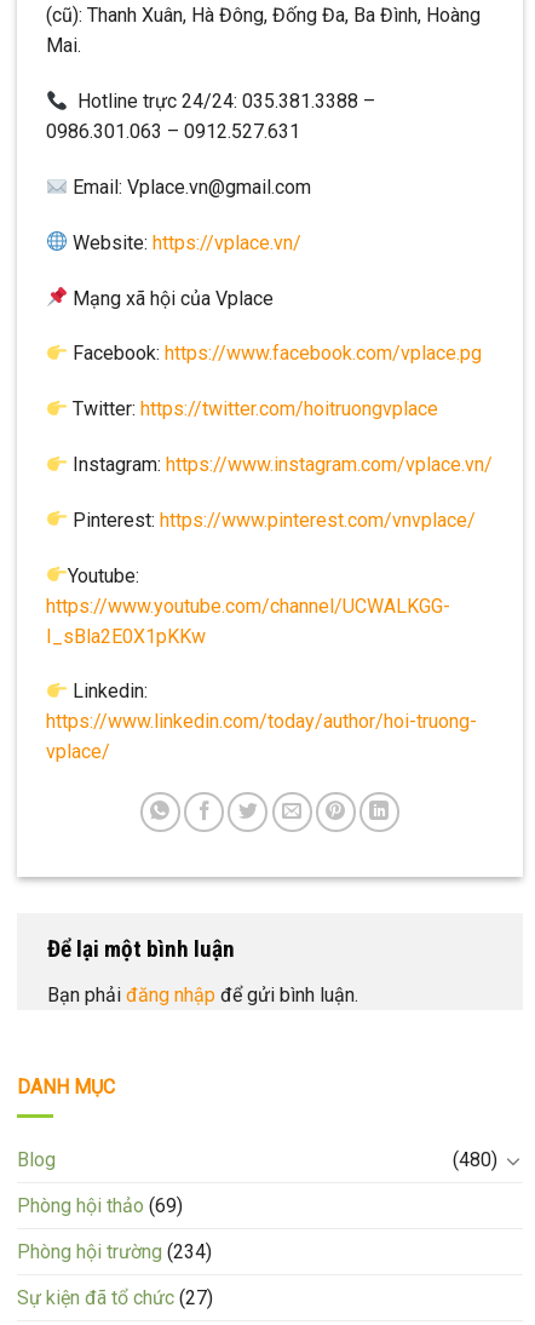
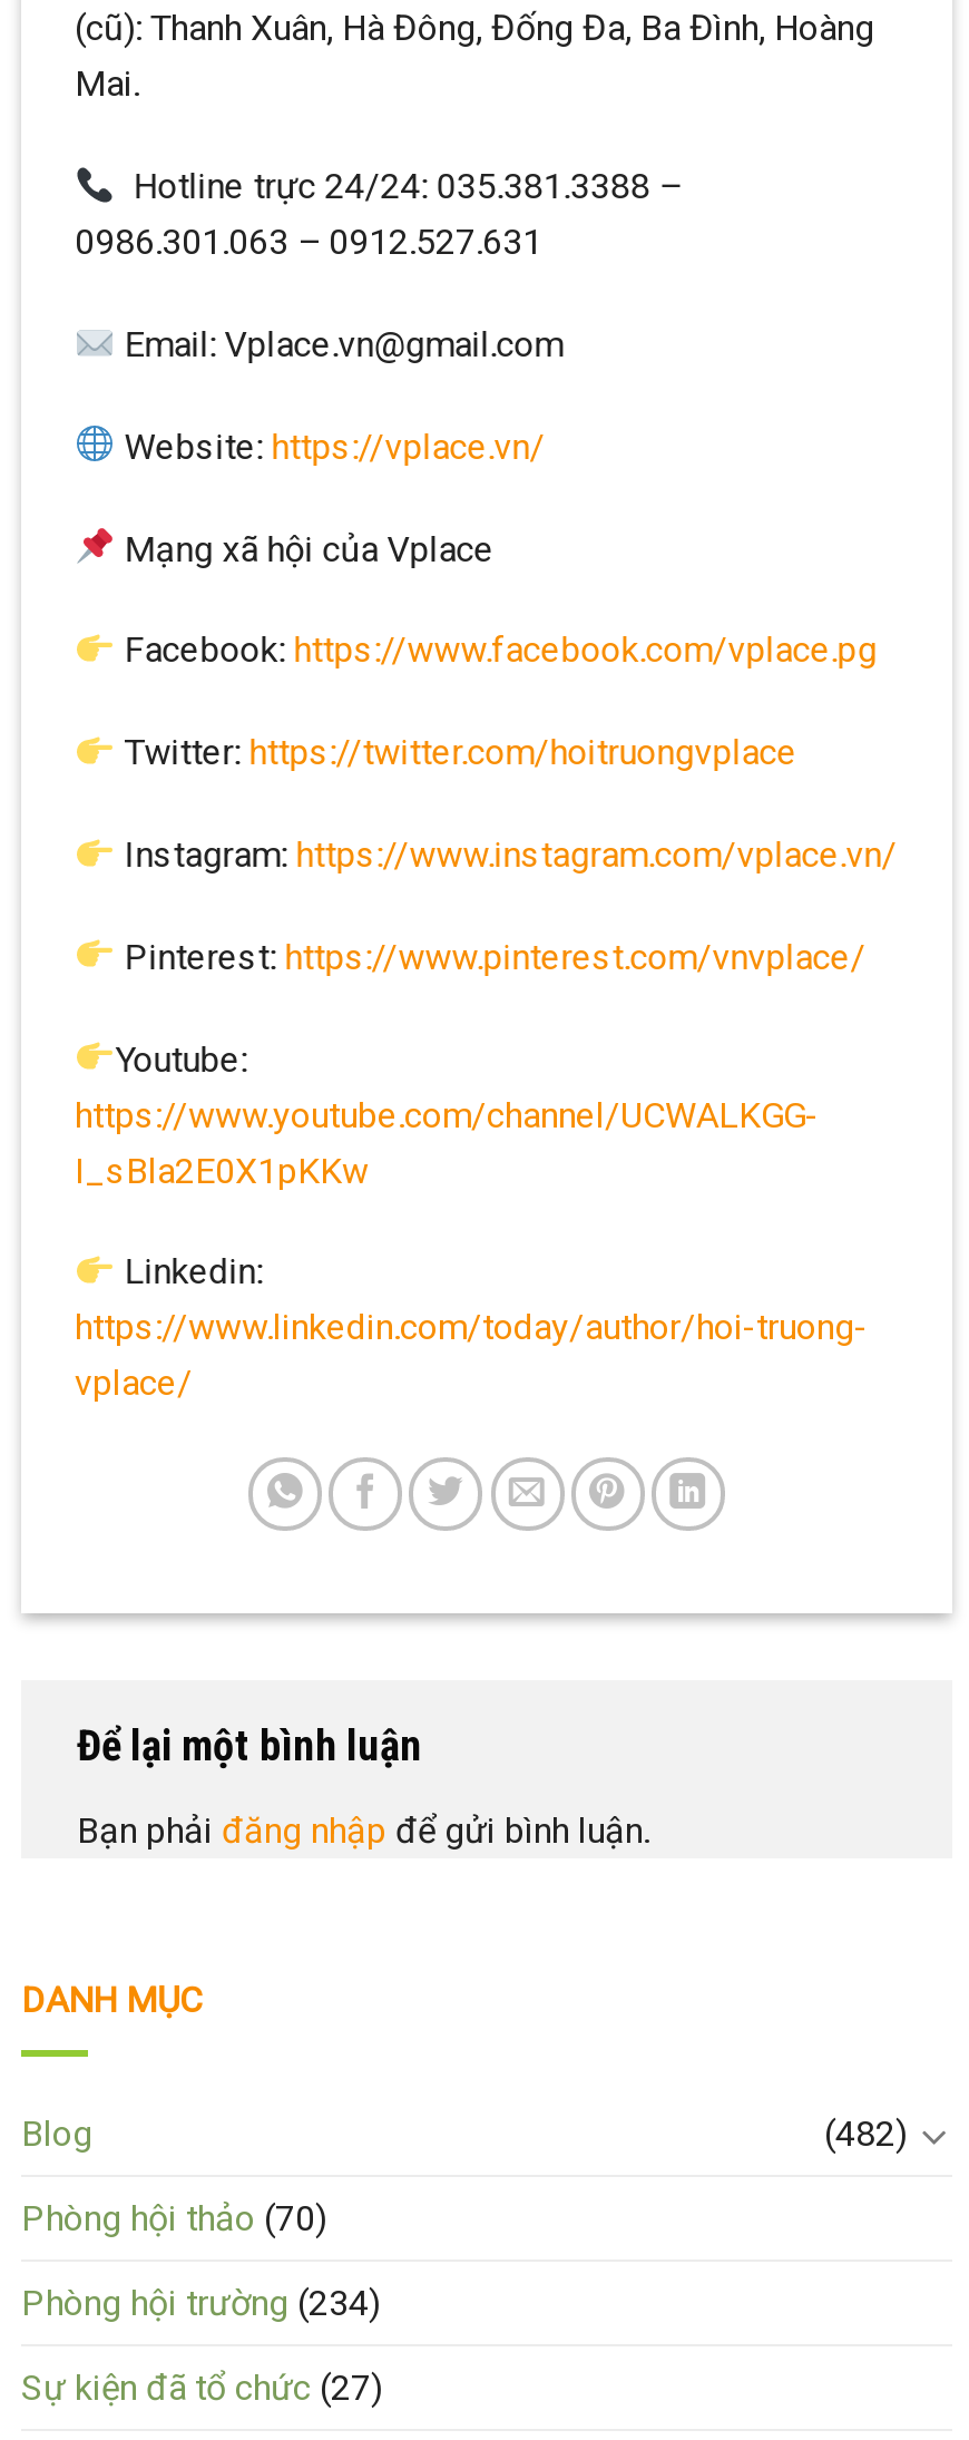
- (480)
+ (482)

- Phòng hội thảo (69)
+ Phòng hội thảo (70)
